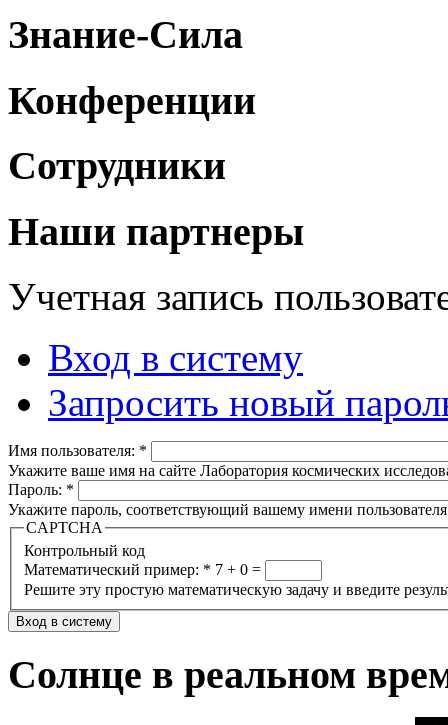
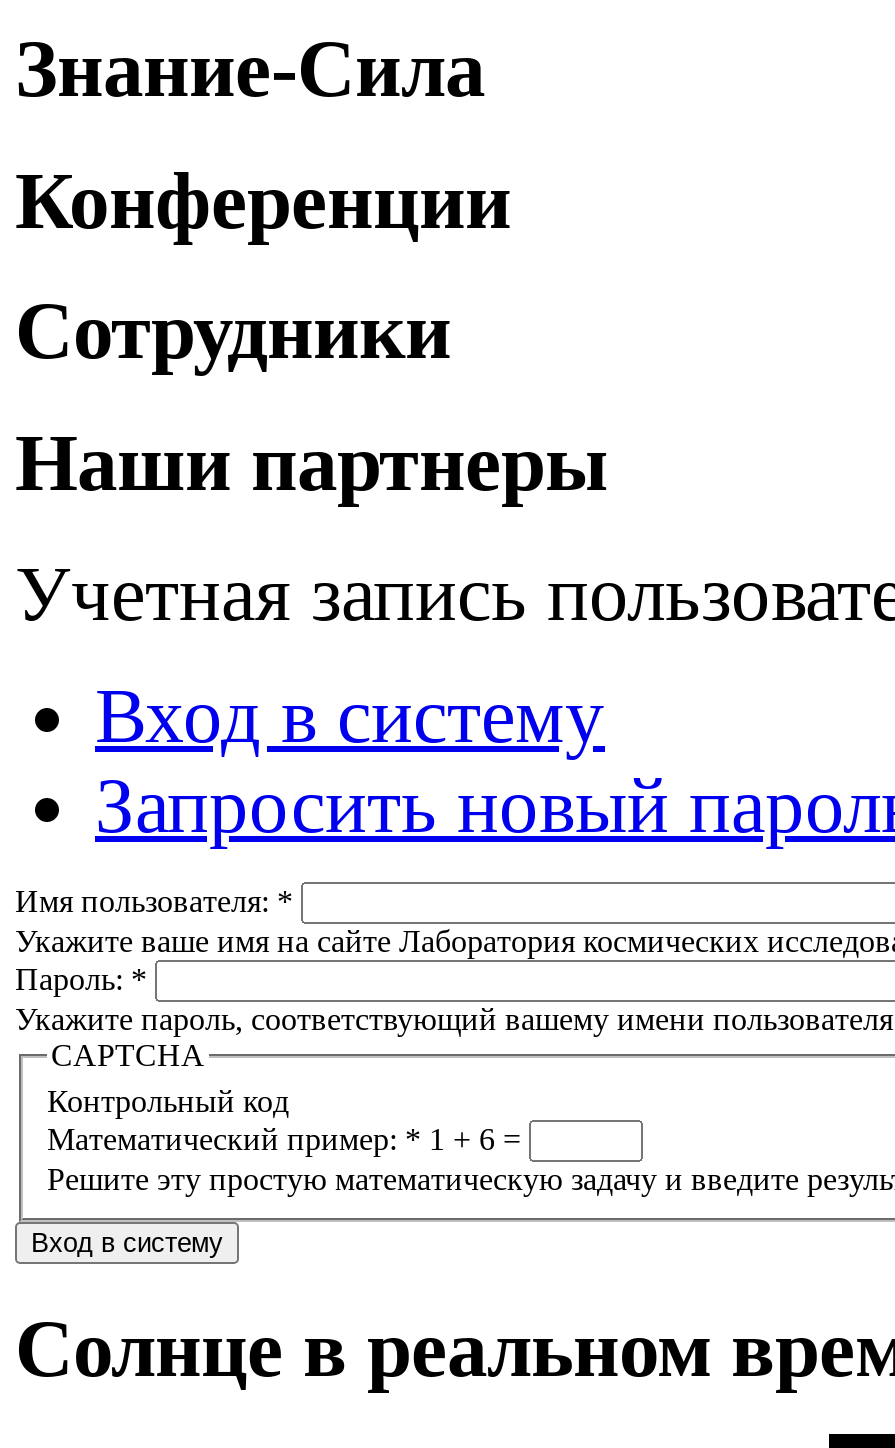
- Математический пример: * 7 + 0 =
+ Математический пример: * 1 + 6 =
